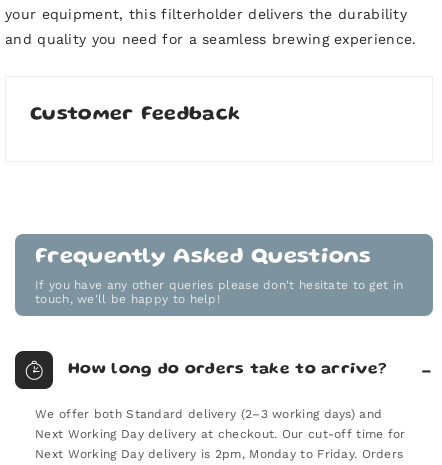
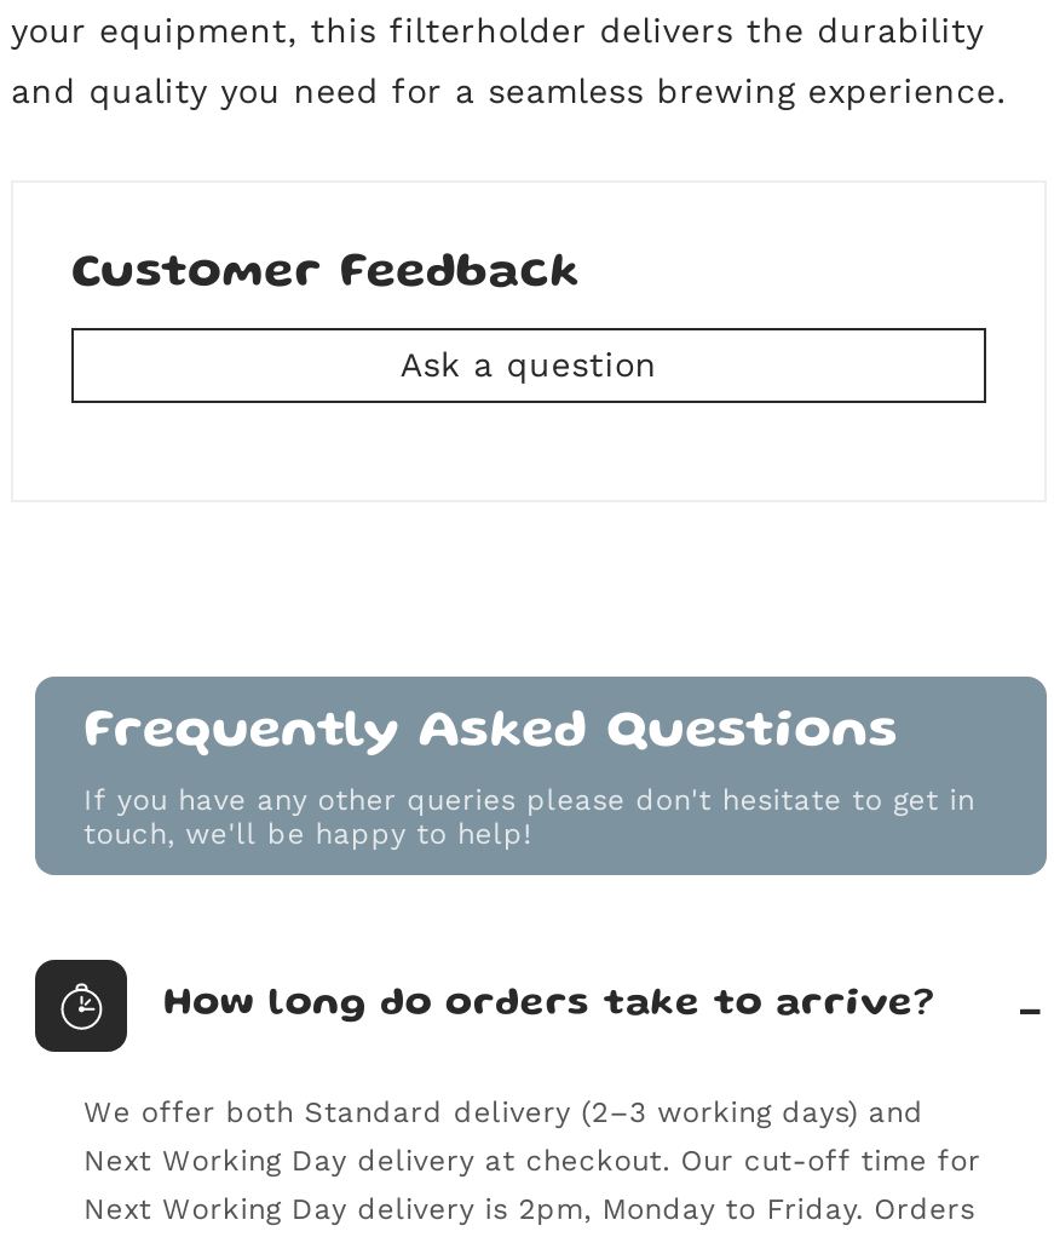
+ Ask a question
